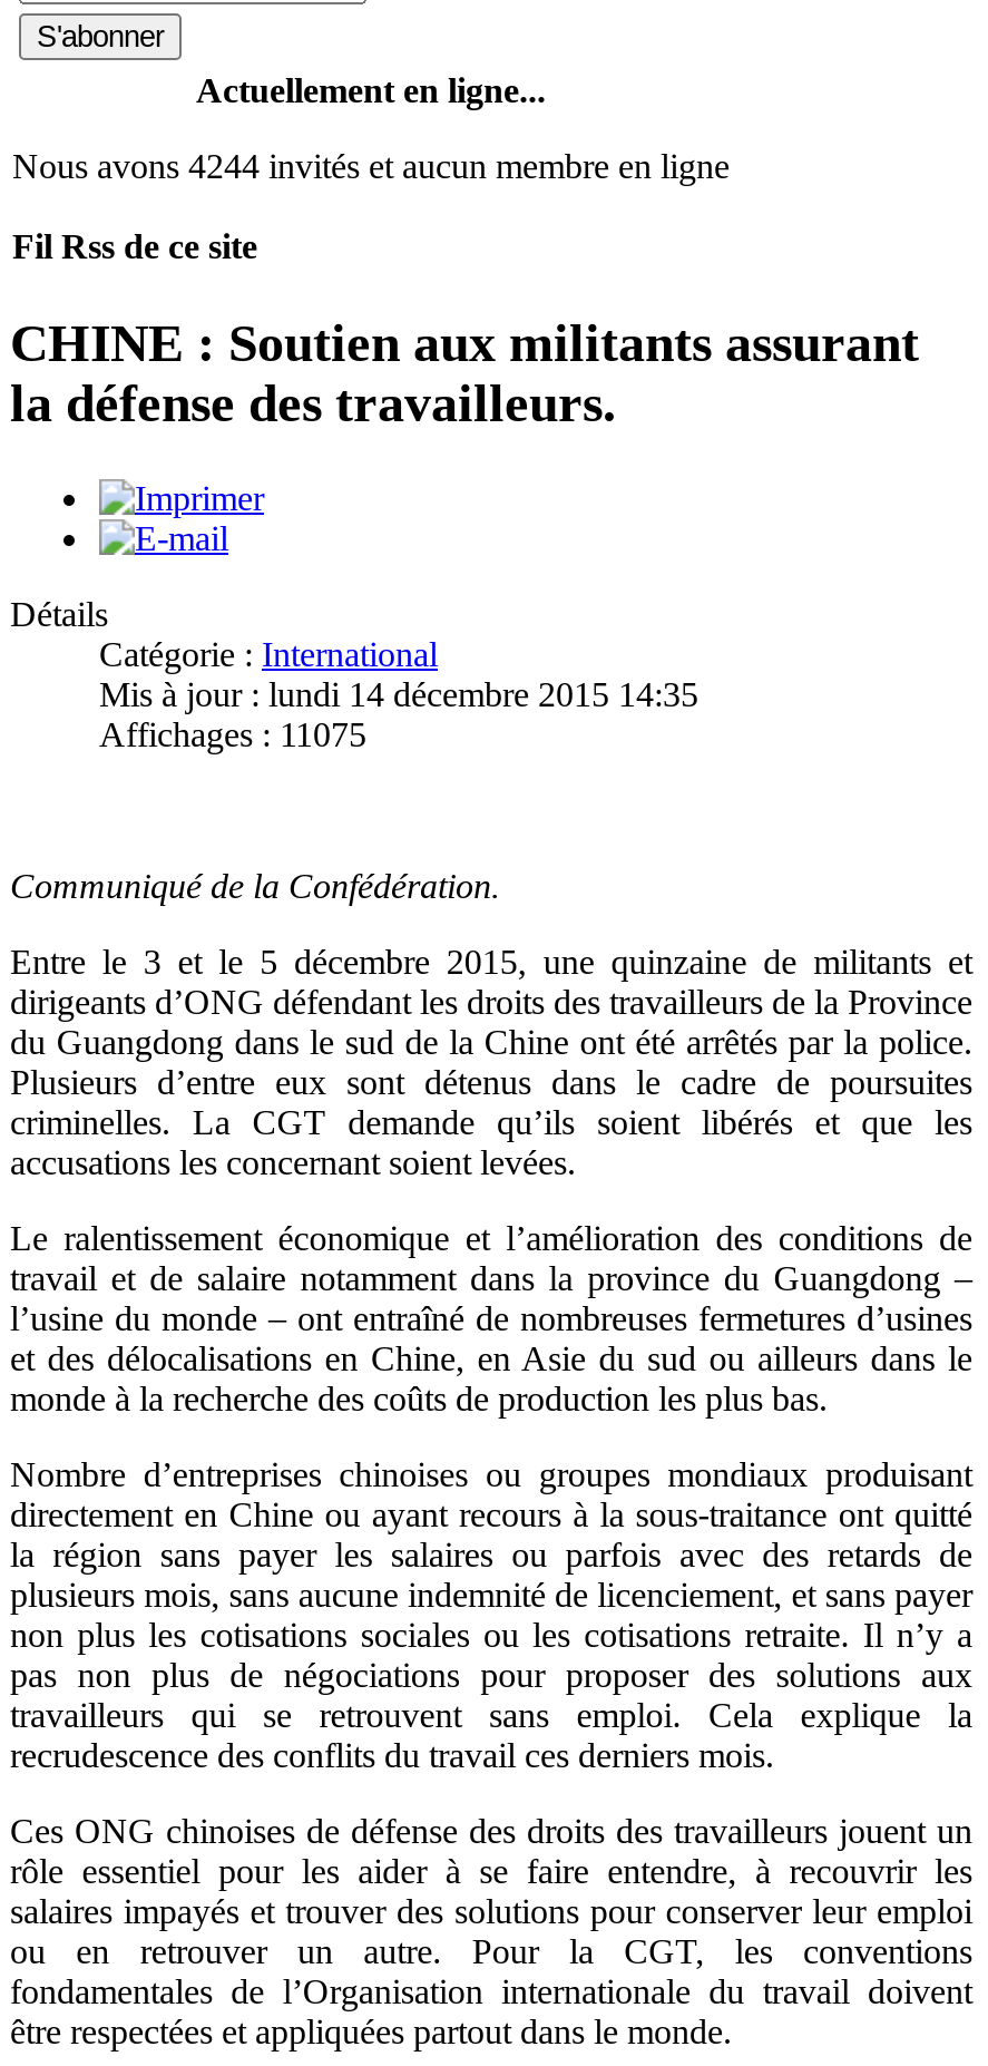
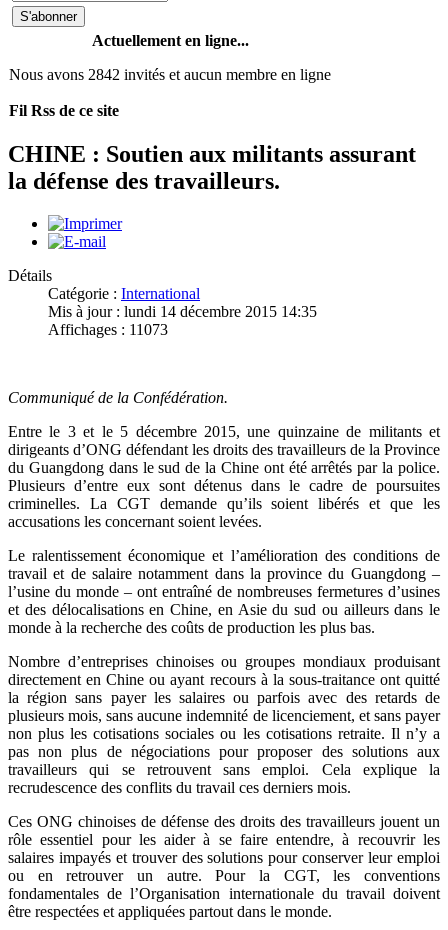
- Nous avons 4244 invités et aucun membre en ligne
+ Nous avons 2842 invités et aucun membre en ligne

- Affichages : 11075
+ Affichages : 11073
